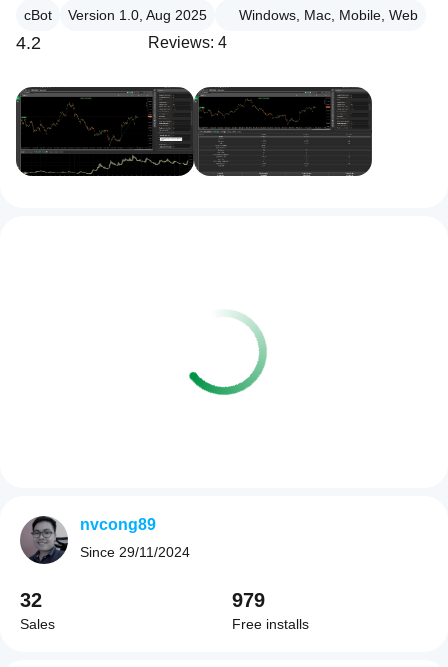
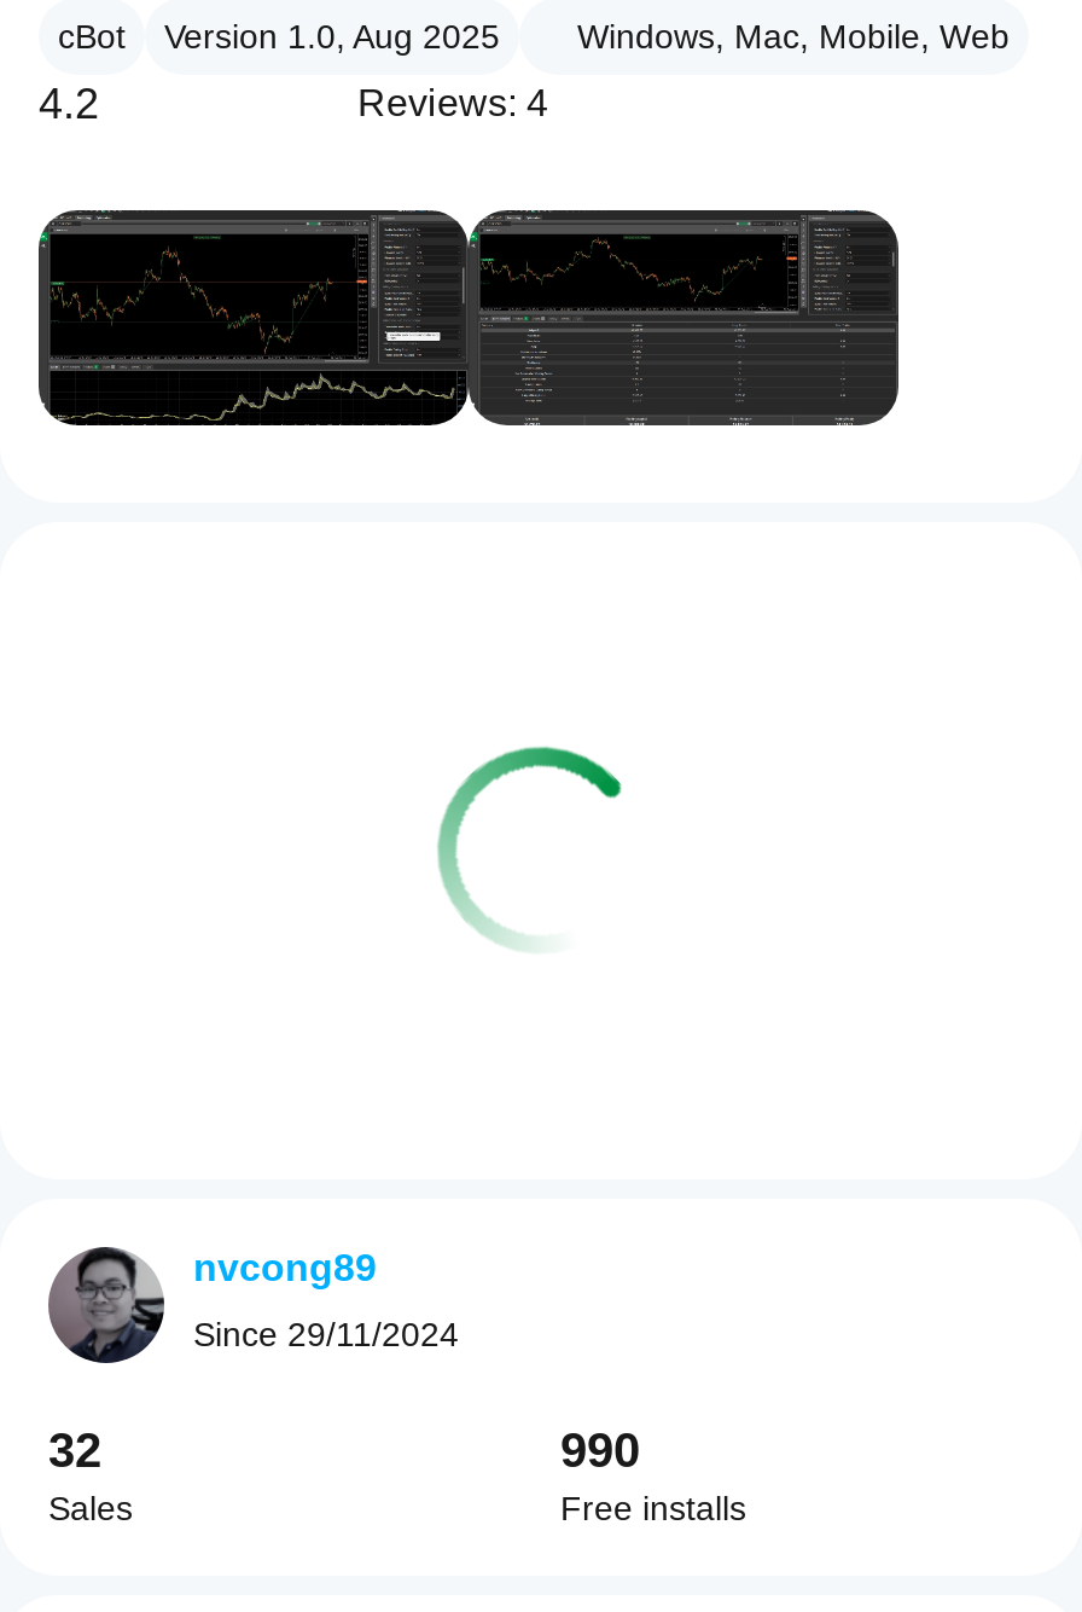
- [image]
+ [image]

- 979
+ 990
